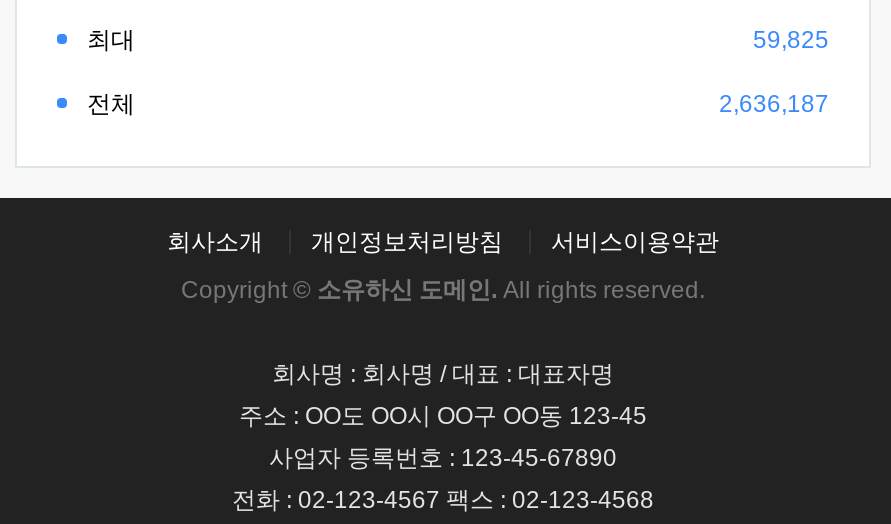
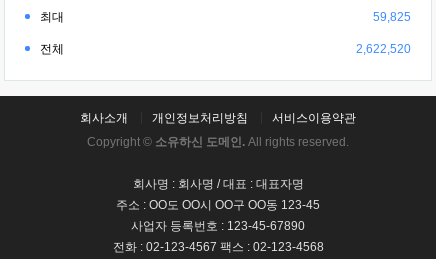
- 2,636,187
+ 2,622,520
